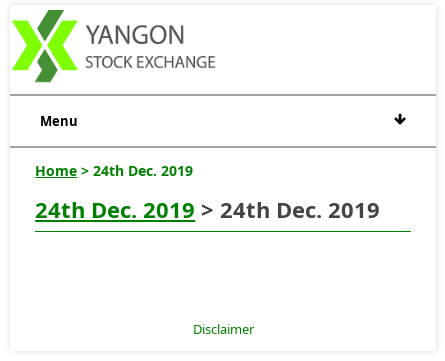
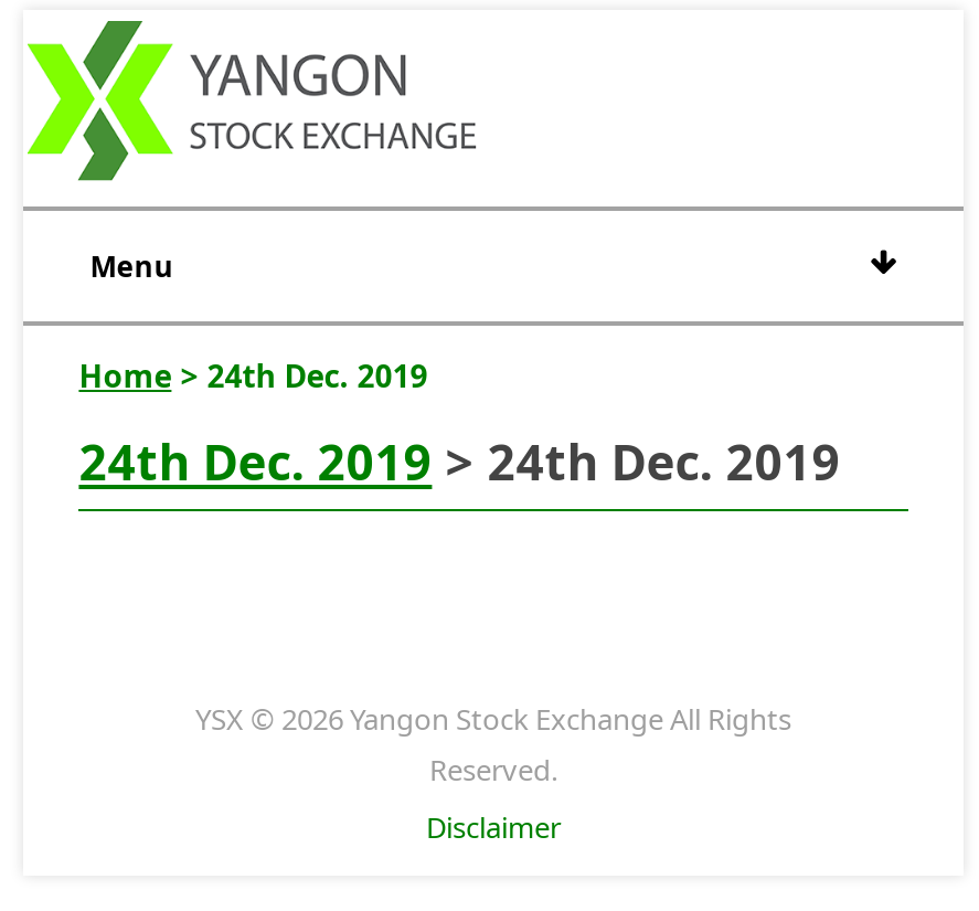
+ YSX © 2026 Yangon Stock Exchange All Rights
+ Reserved.
